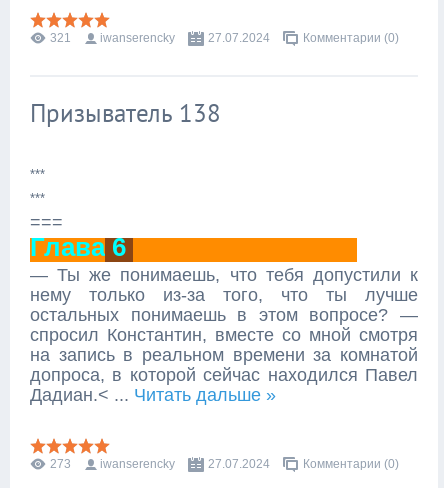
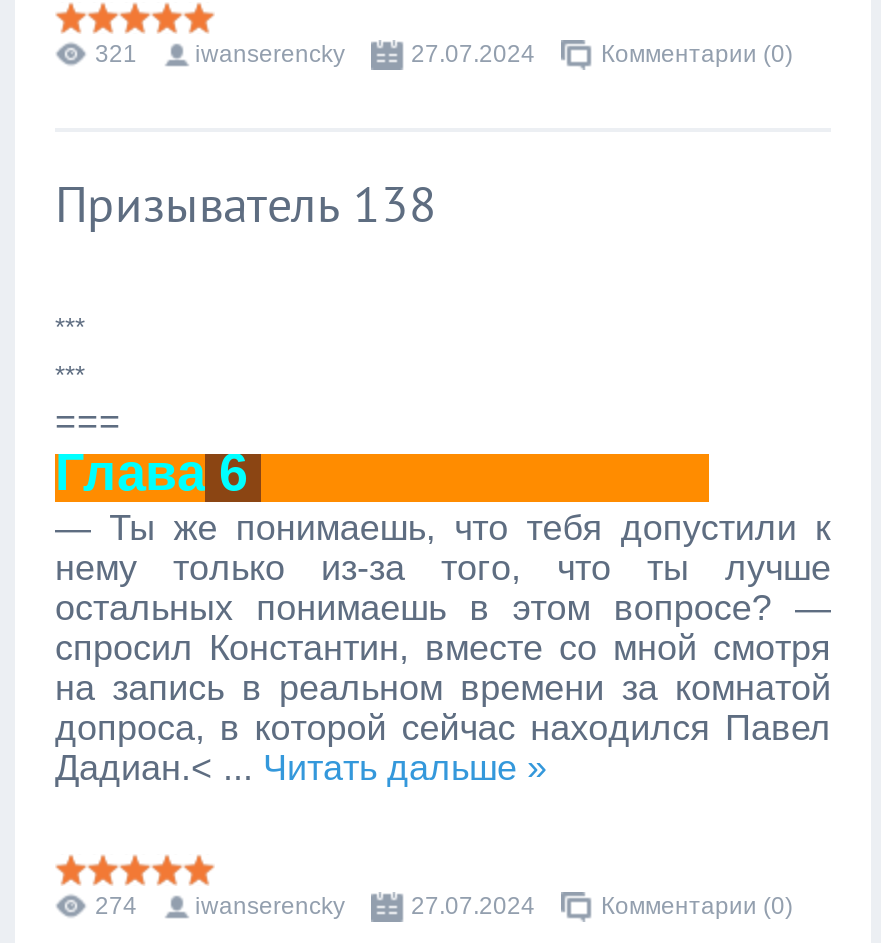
- 273
+ 274
